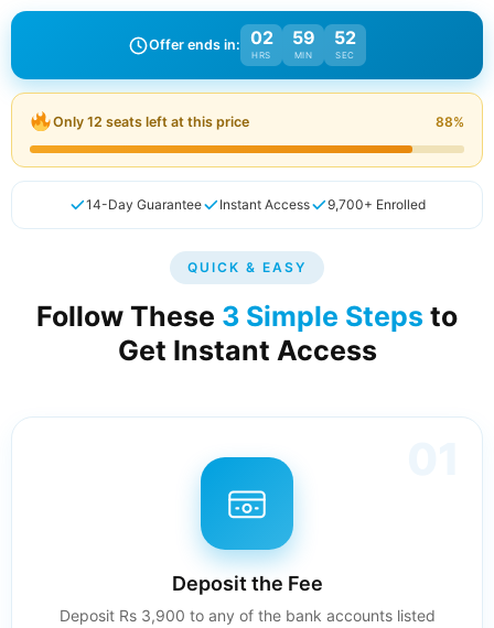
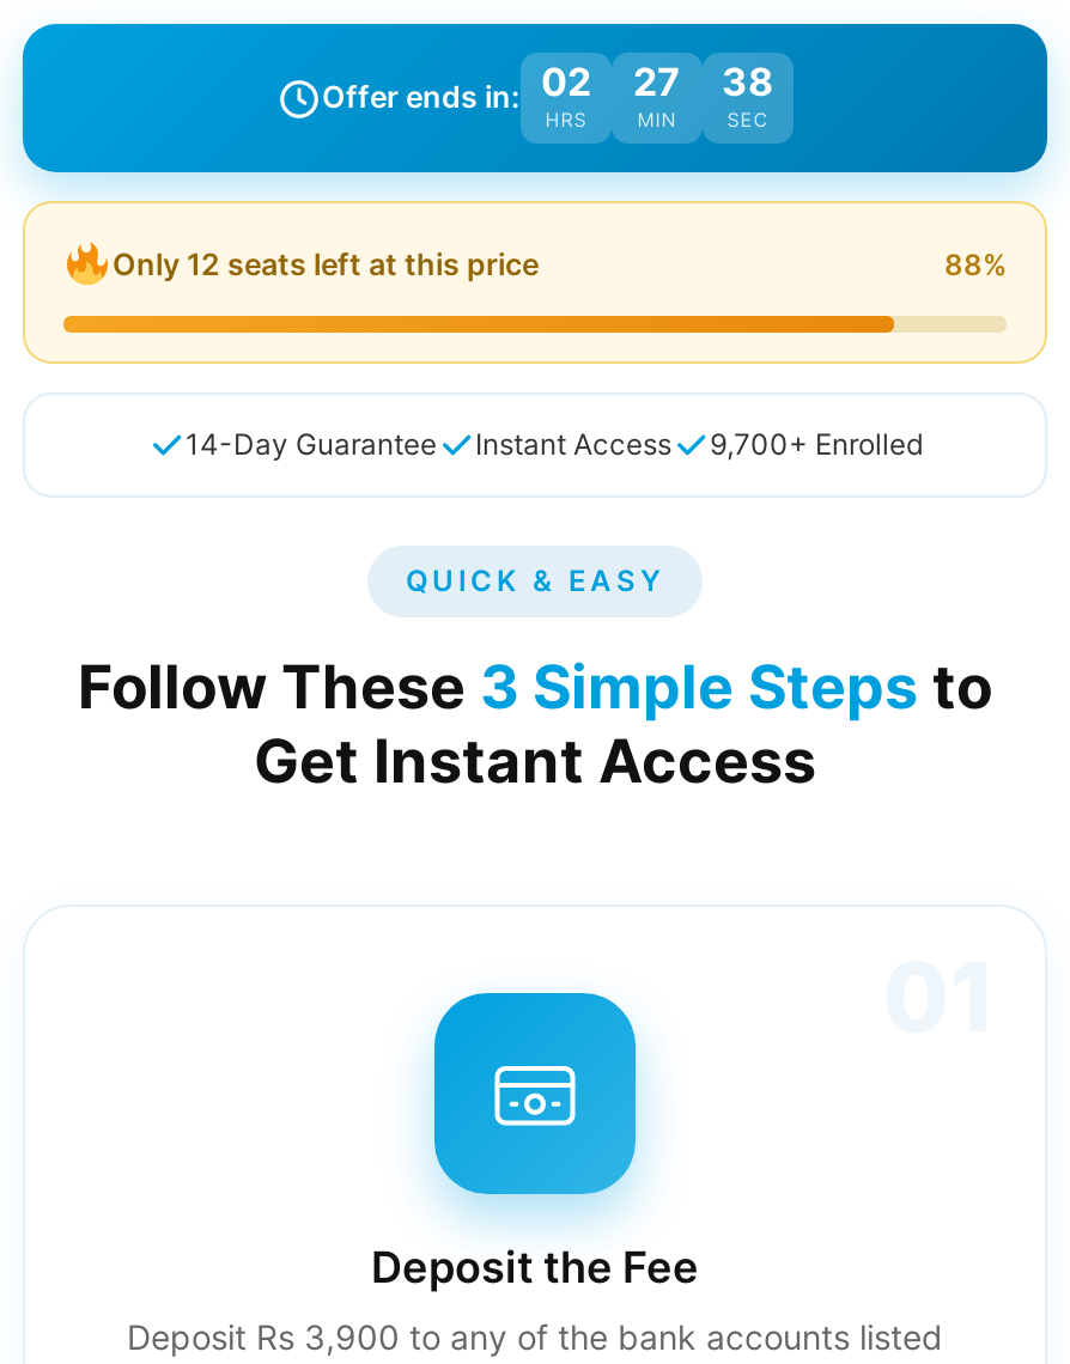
- 59
+ 27

- 52
+ 38
